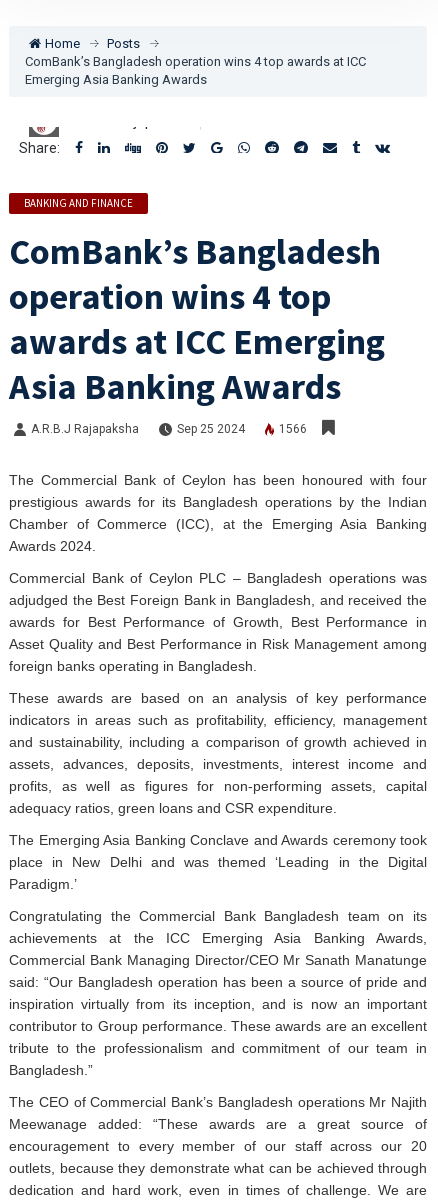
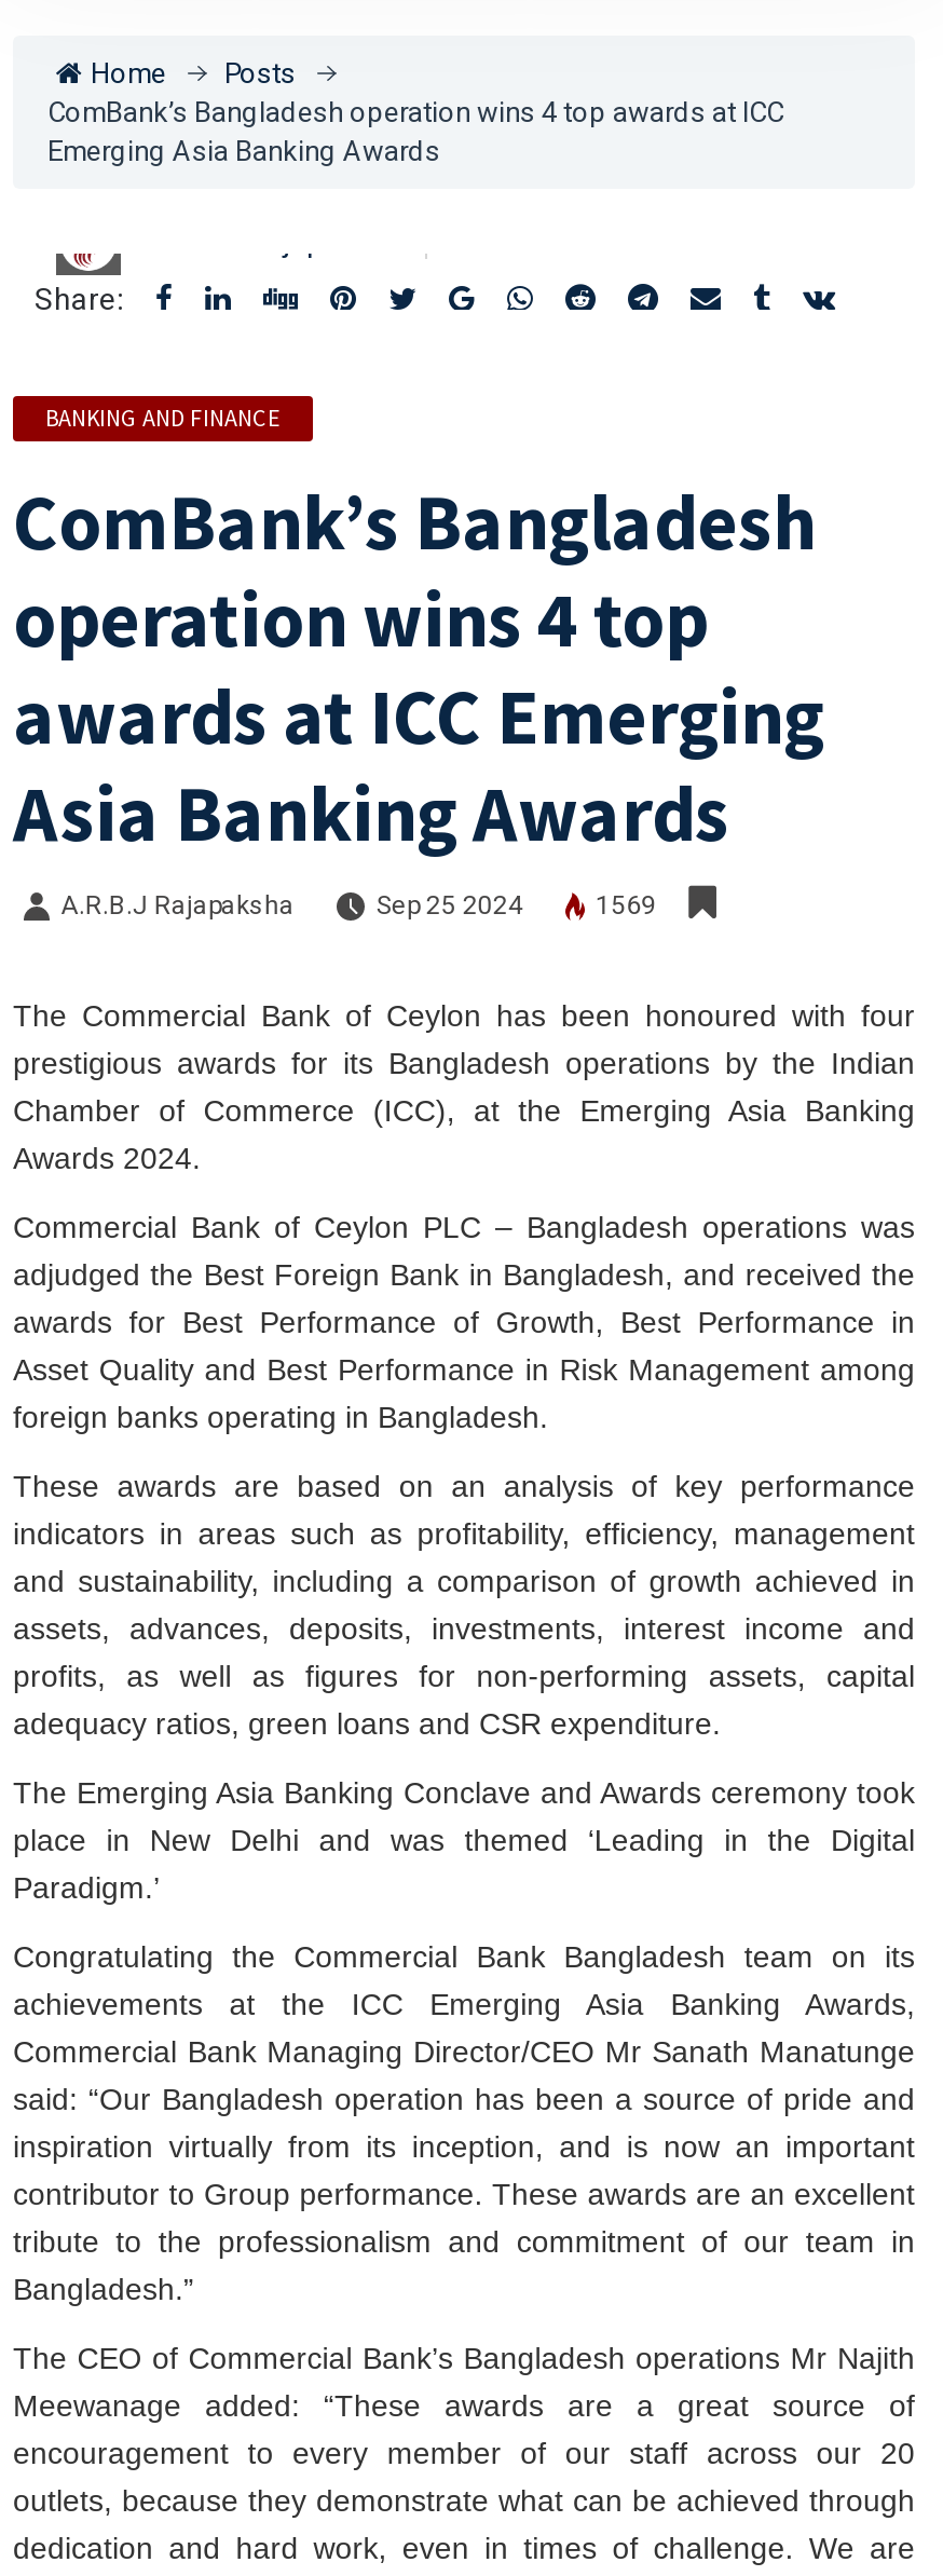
- 1566
+ 1569
